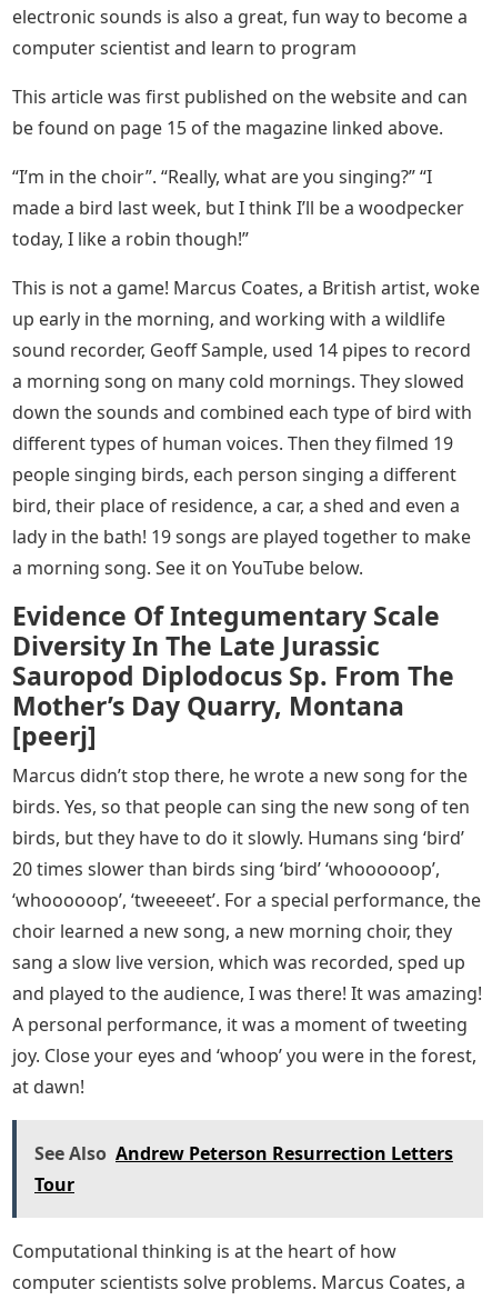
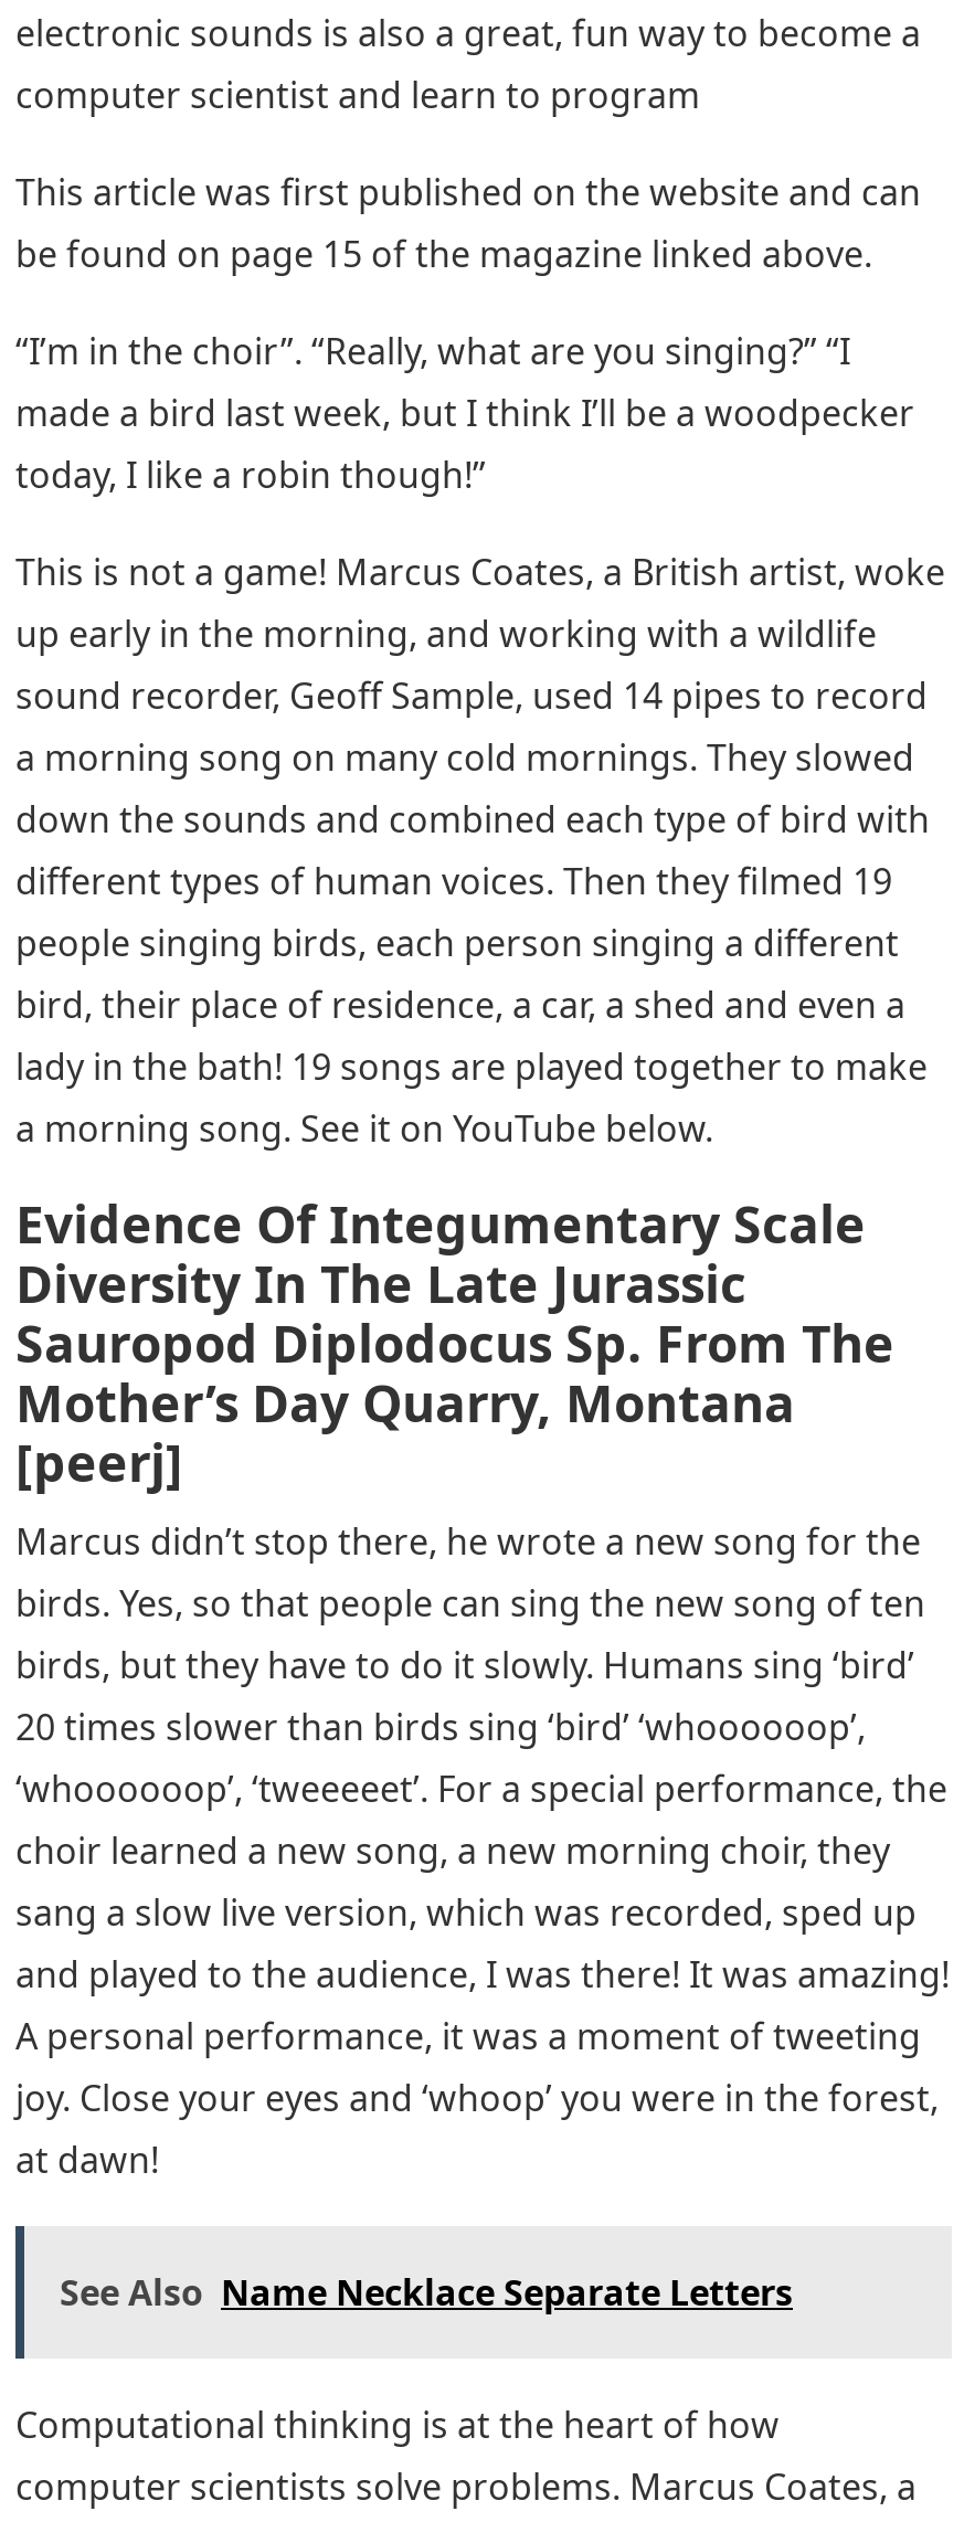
- See Also Andrew Peterson Resurrection Letters
- Tour
+ See Also Name Necklace Separate Letters
